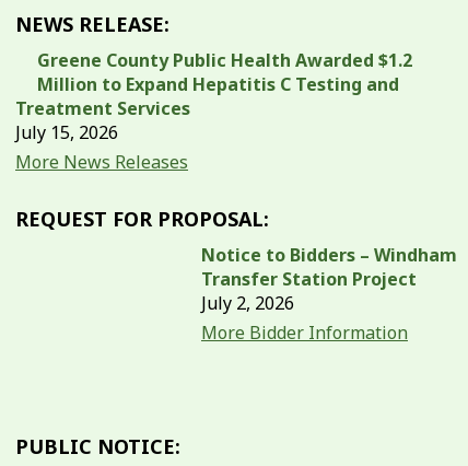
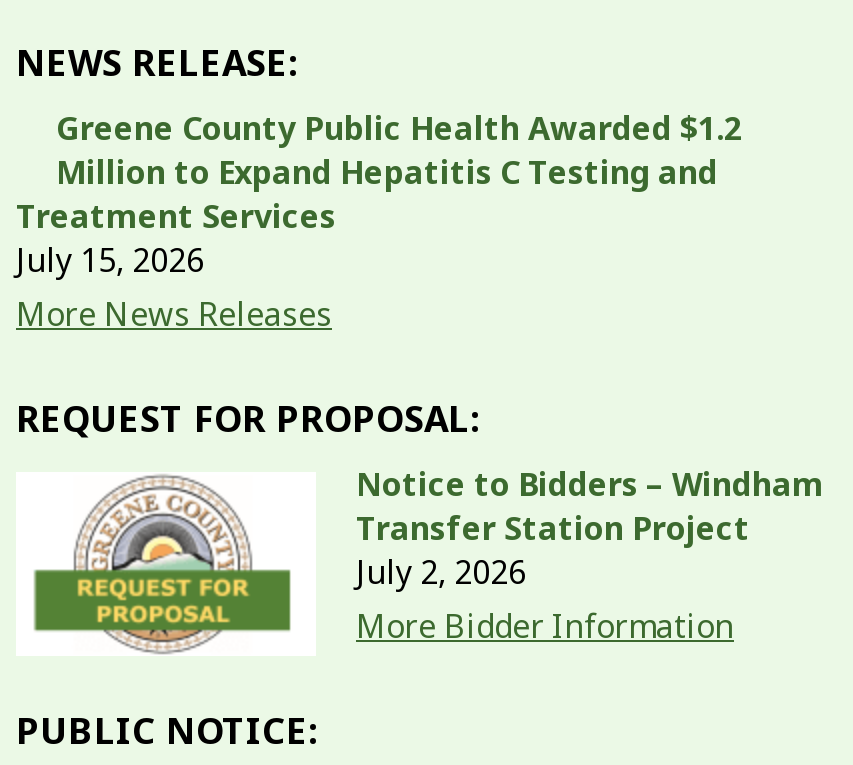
+ [image]
